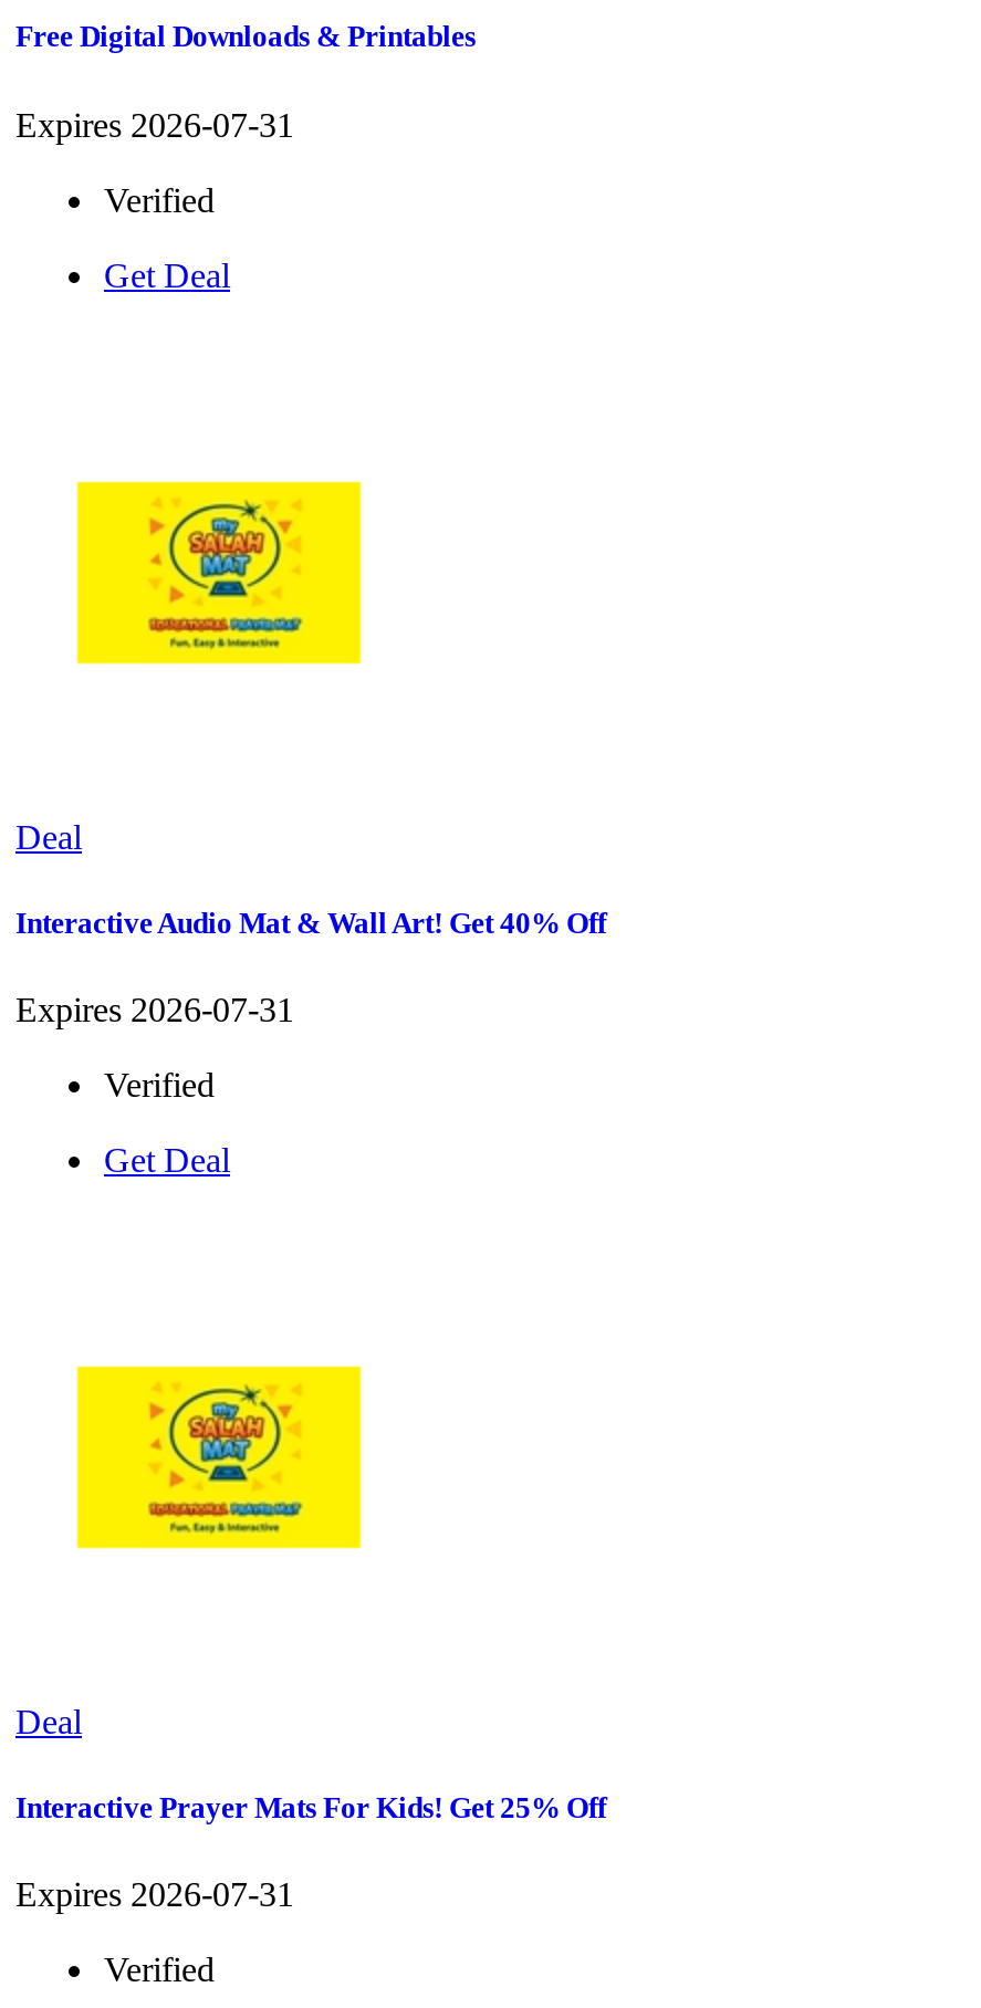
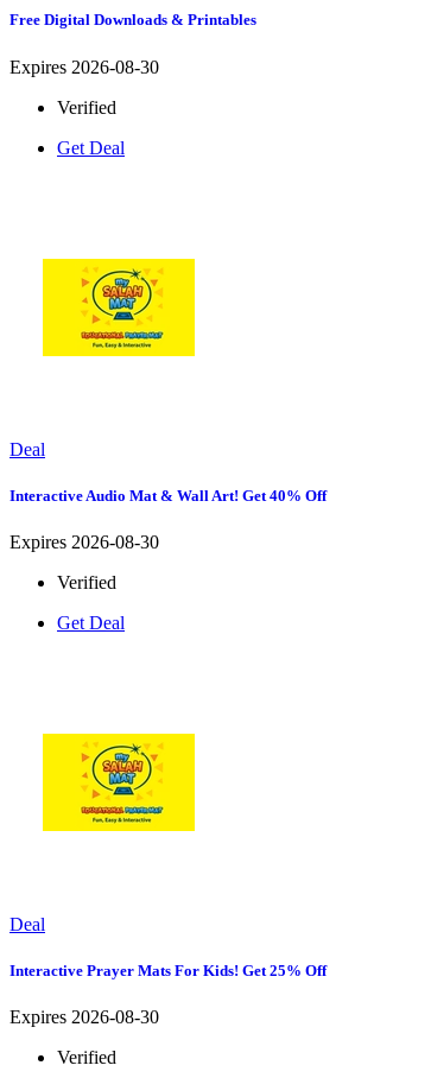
- Expires 2026-07-31
+ Expires 2026-08-30

- Expires 2026-07-31
+ Expires 2026-08-30

- Expires 2026-07-31
+ Expires 2026-08-30
